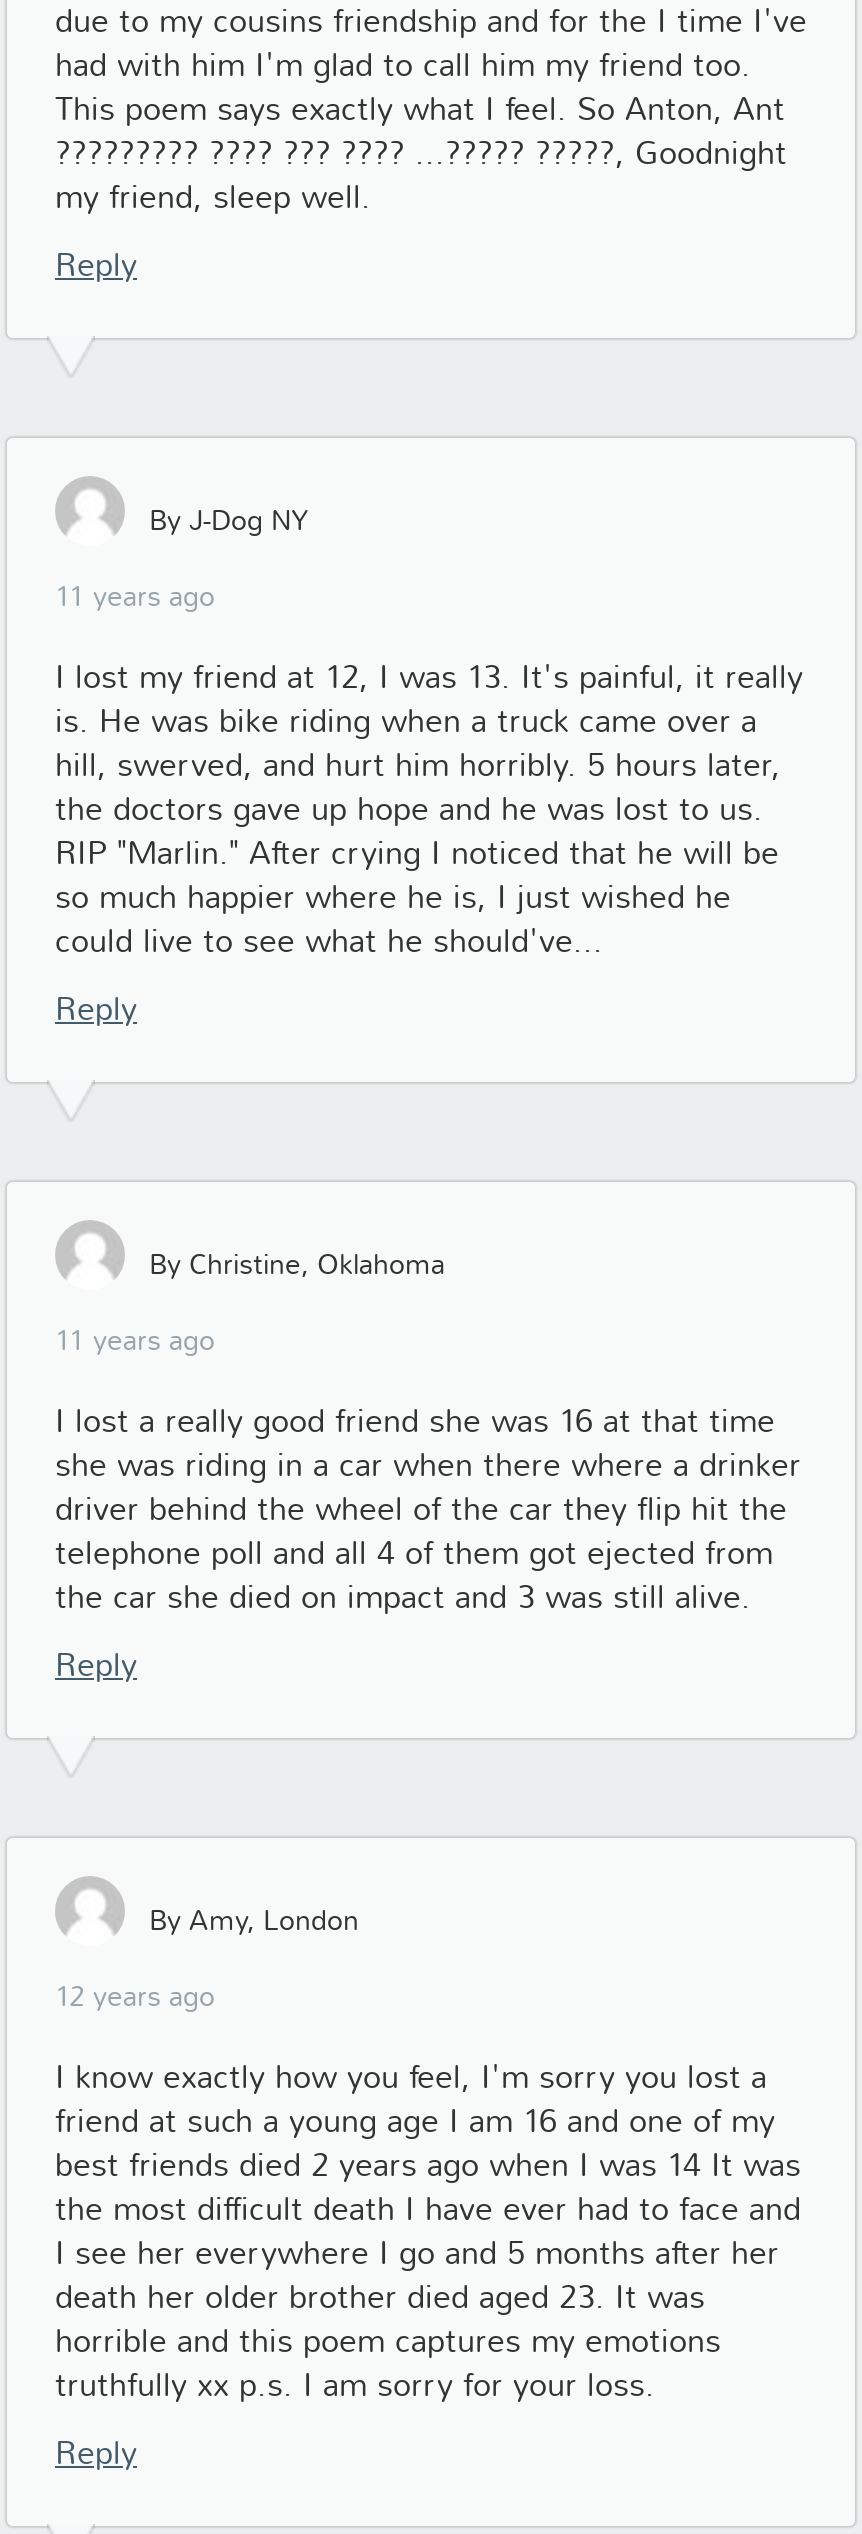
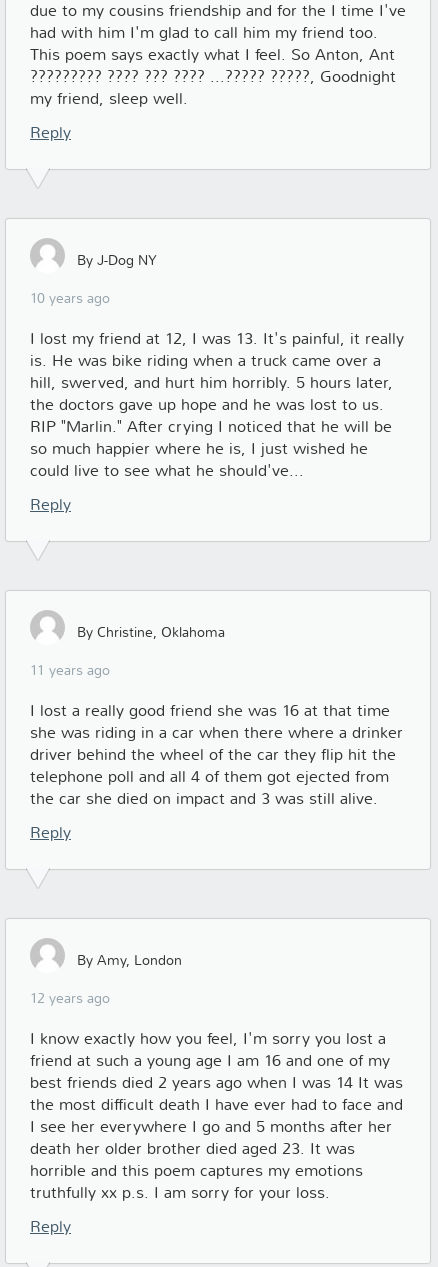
- 11 years ago
+ 10 years ago
